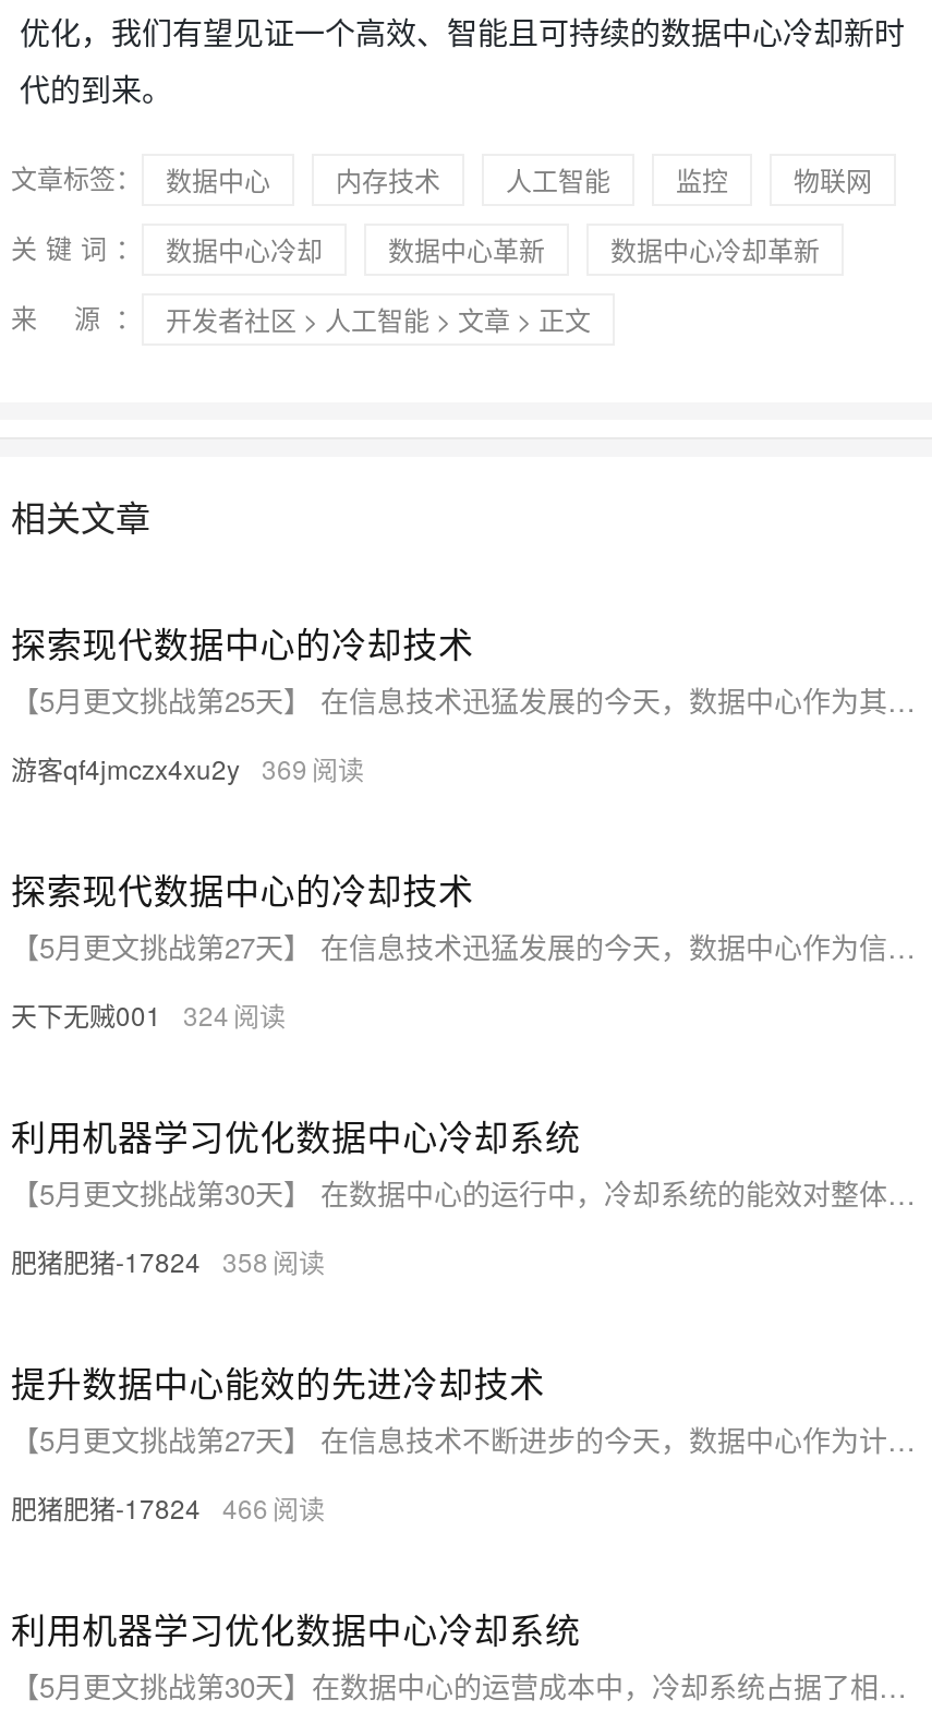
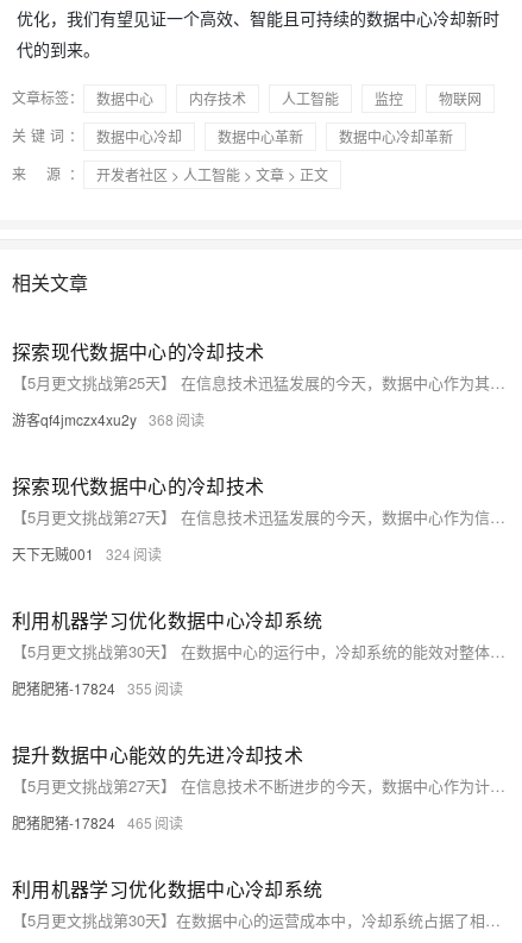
- 游客qf4jmczx4xu2y 369
+ 游客qf4jmczx4xu2y 368

- 肥猪肥猪-17824 358
+ 肥猪肥猪-17824 355

- 肥猪肥猪-17824 466
+ 肥猪肥猪-17824 465
